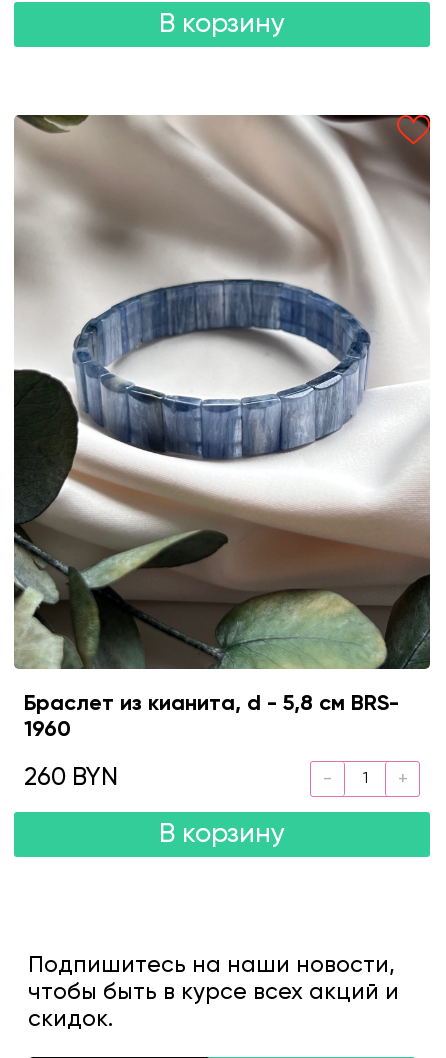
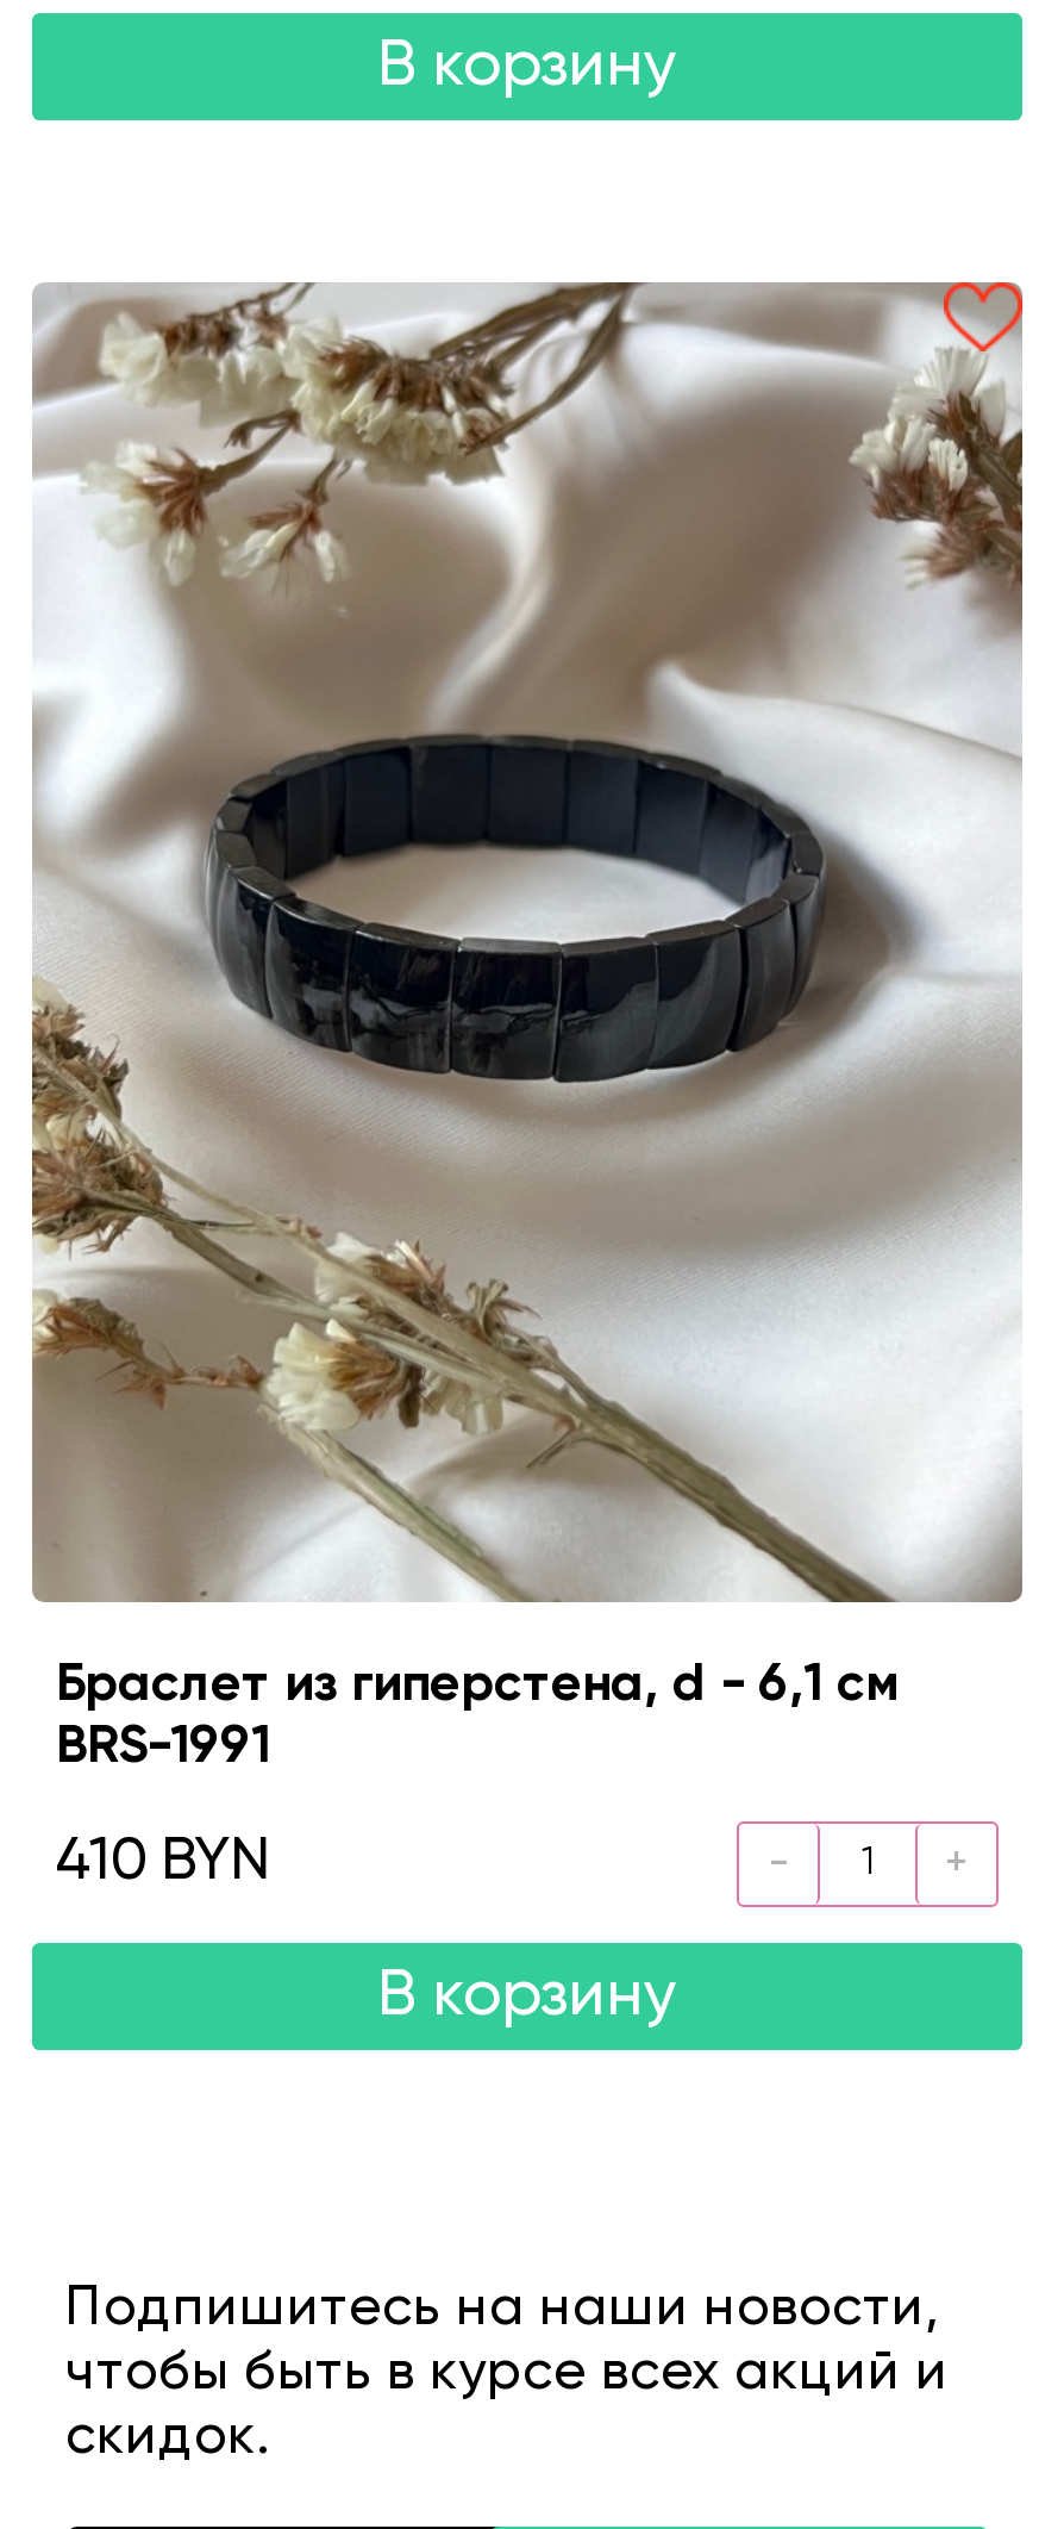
- [image]
- Браслет из кианита, d - 5,8 см BRS-
- 1960
+ [image]
+ Браслет из гиперстена, d - 6,1 см
+ BRS-1991

- 260 BYN
+ 410 BYN
